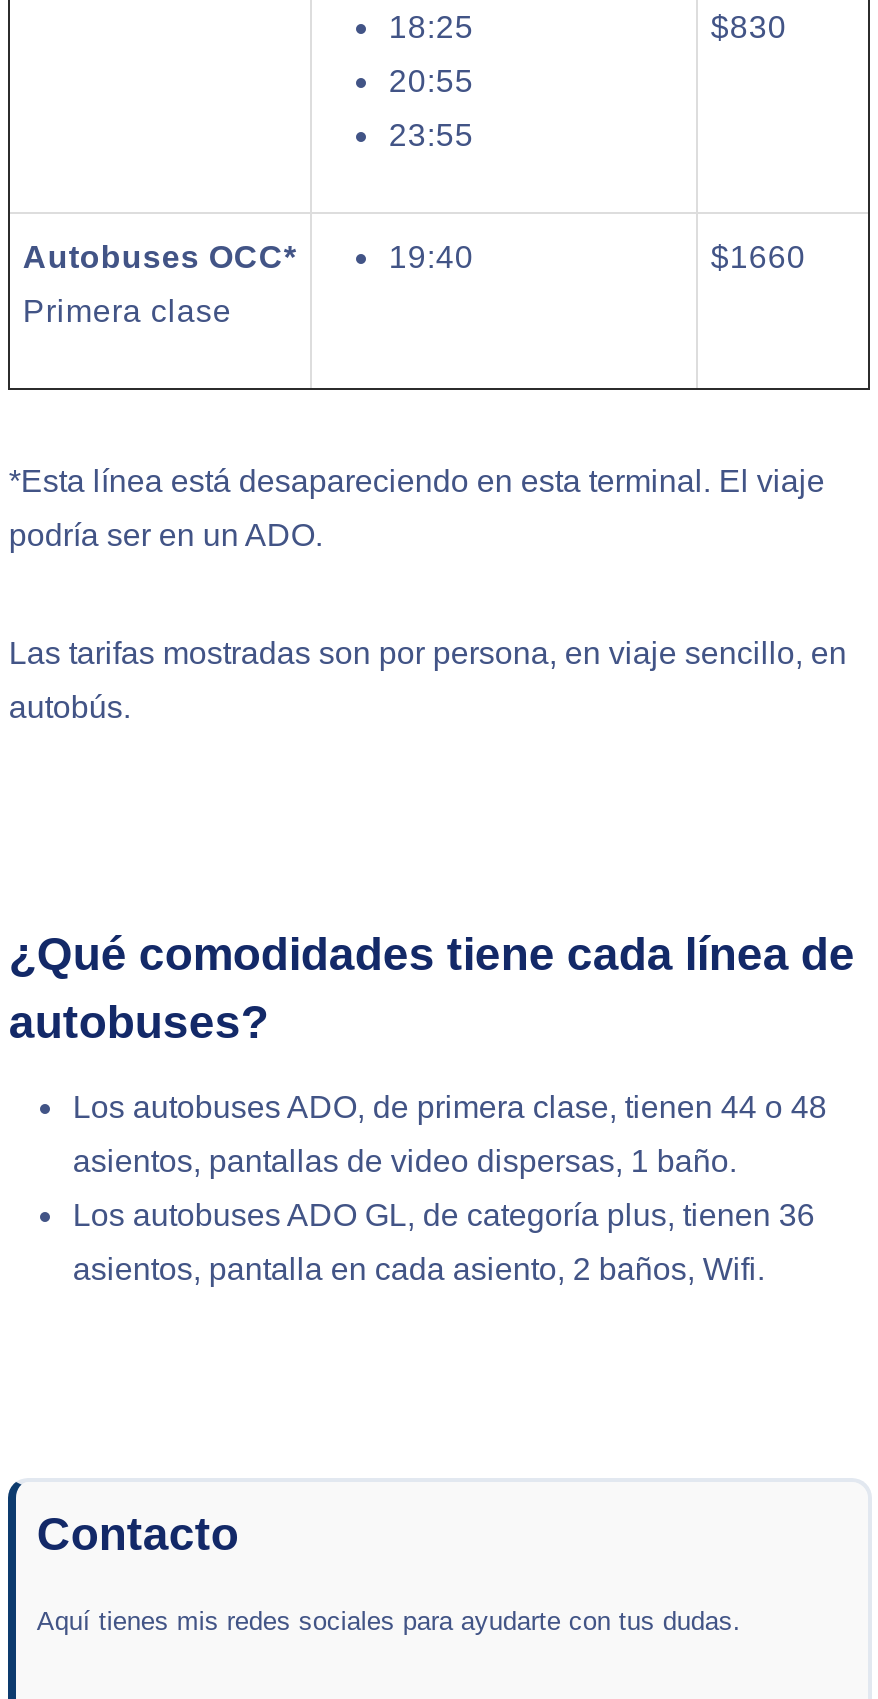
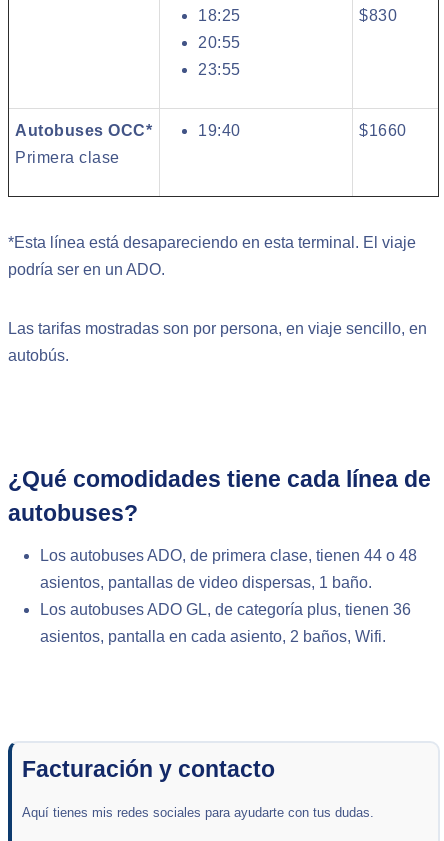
- Contacto
+ Facturación y contacto
